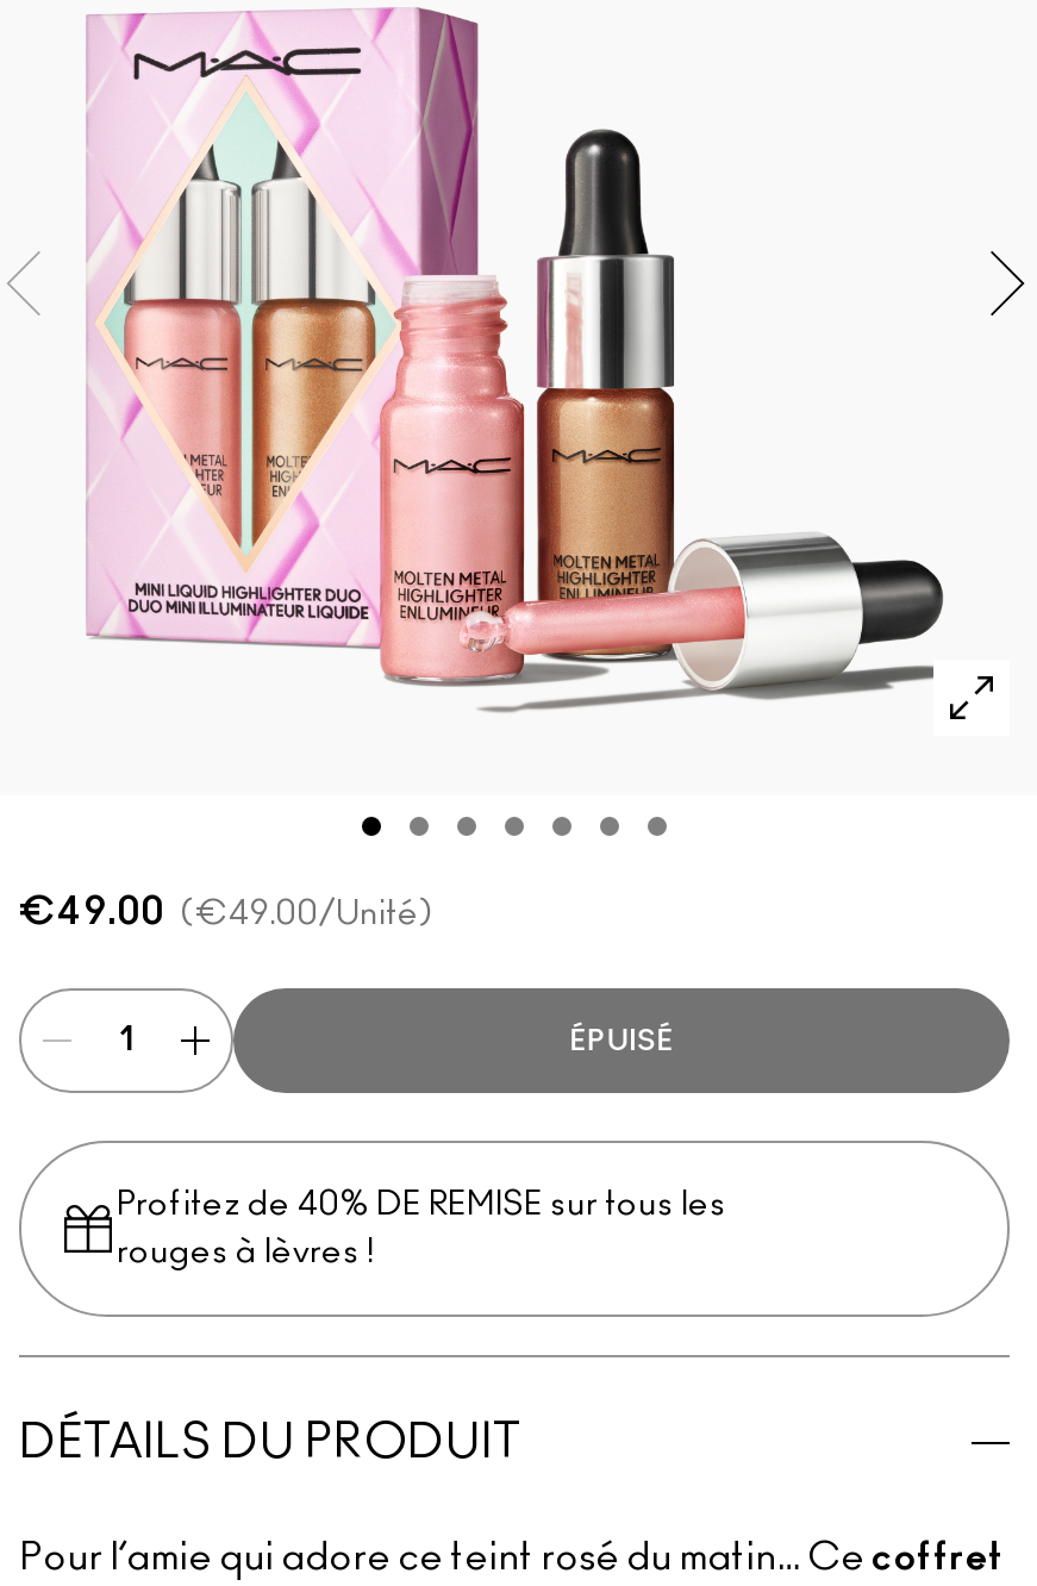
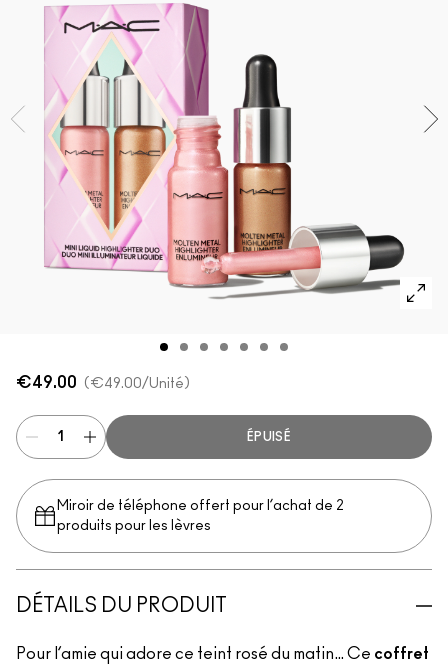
- Profitez de 40% DE REMISE sur tous les
- rouges à lèvres !
+ Miroir de téléphone offert pour l’achat de 2
+ produits pour les lèvres
